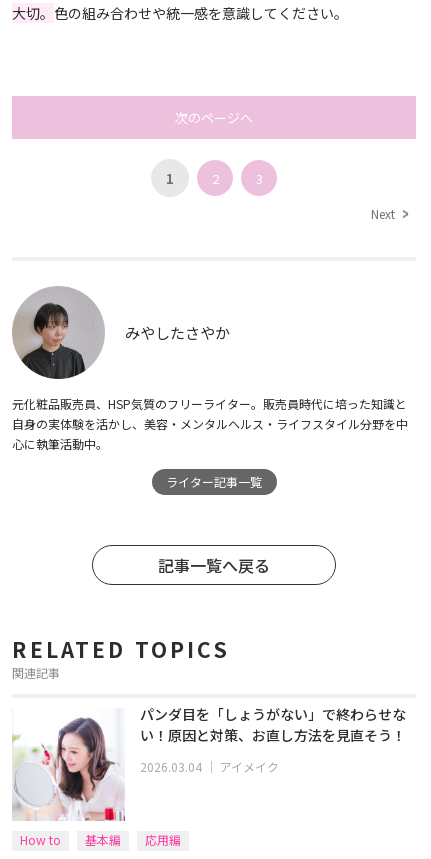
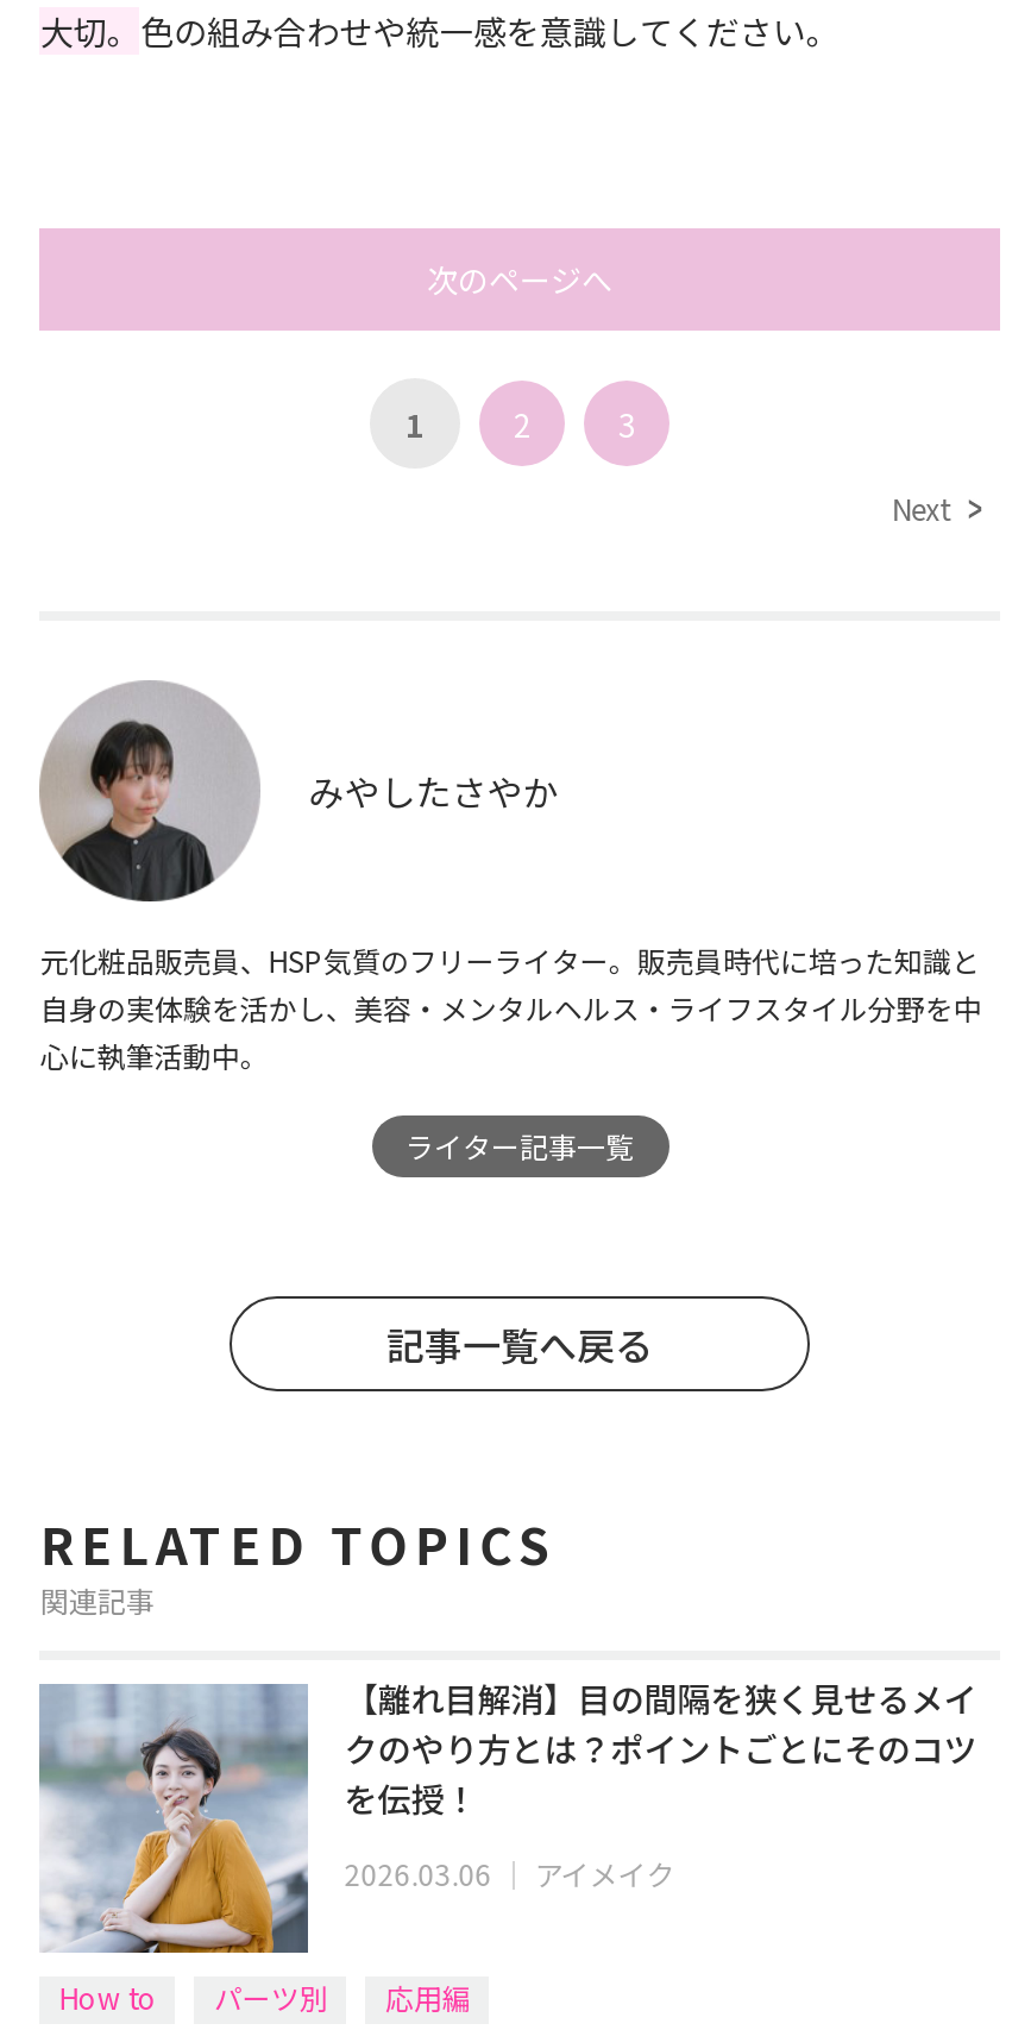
- [image]
- 基本編
+ [image]
+ パーツ別

- パンダ目を「しょうがない」で終わらせな
- い！原因と対策、お直し方法を見直そう！
+ 【離れ目解消】目の間隔を狭く見せるメイ
+ クのやり方とは？ポイントごとにそのコツ
+ を伝授！

- 2026.03.04｜アイメイク
+ 2026.03.06｜アイメイク
